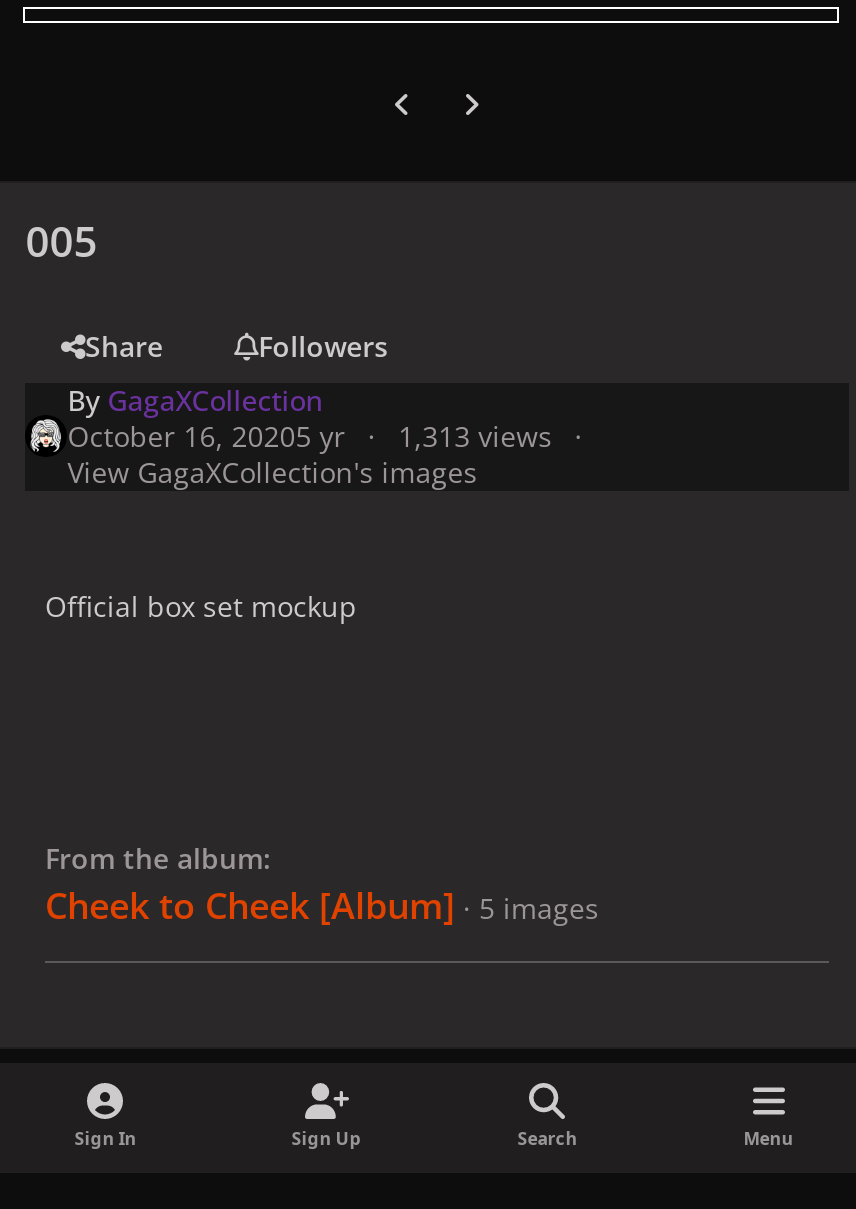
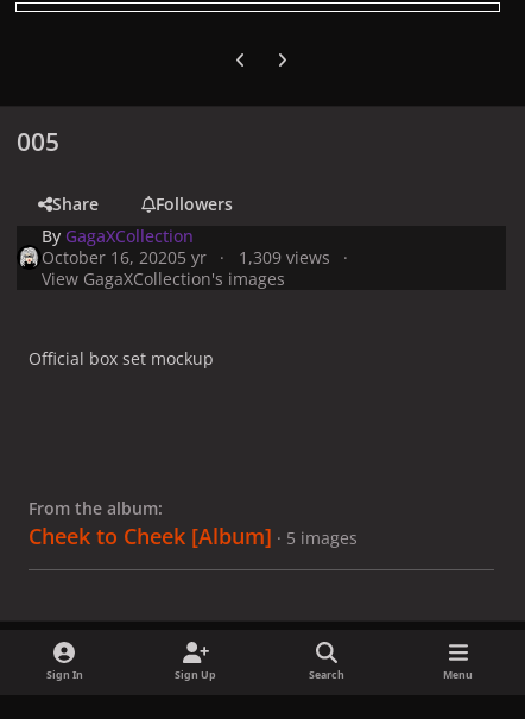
- October 16, 20205 yr 1,313 views
+ October 16, 20205 yr 1,309 views
